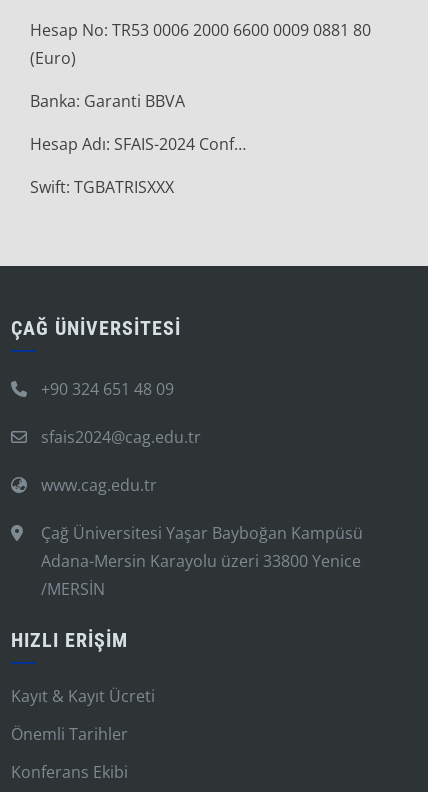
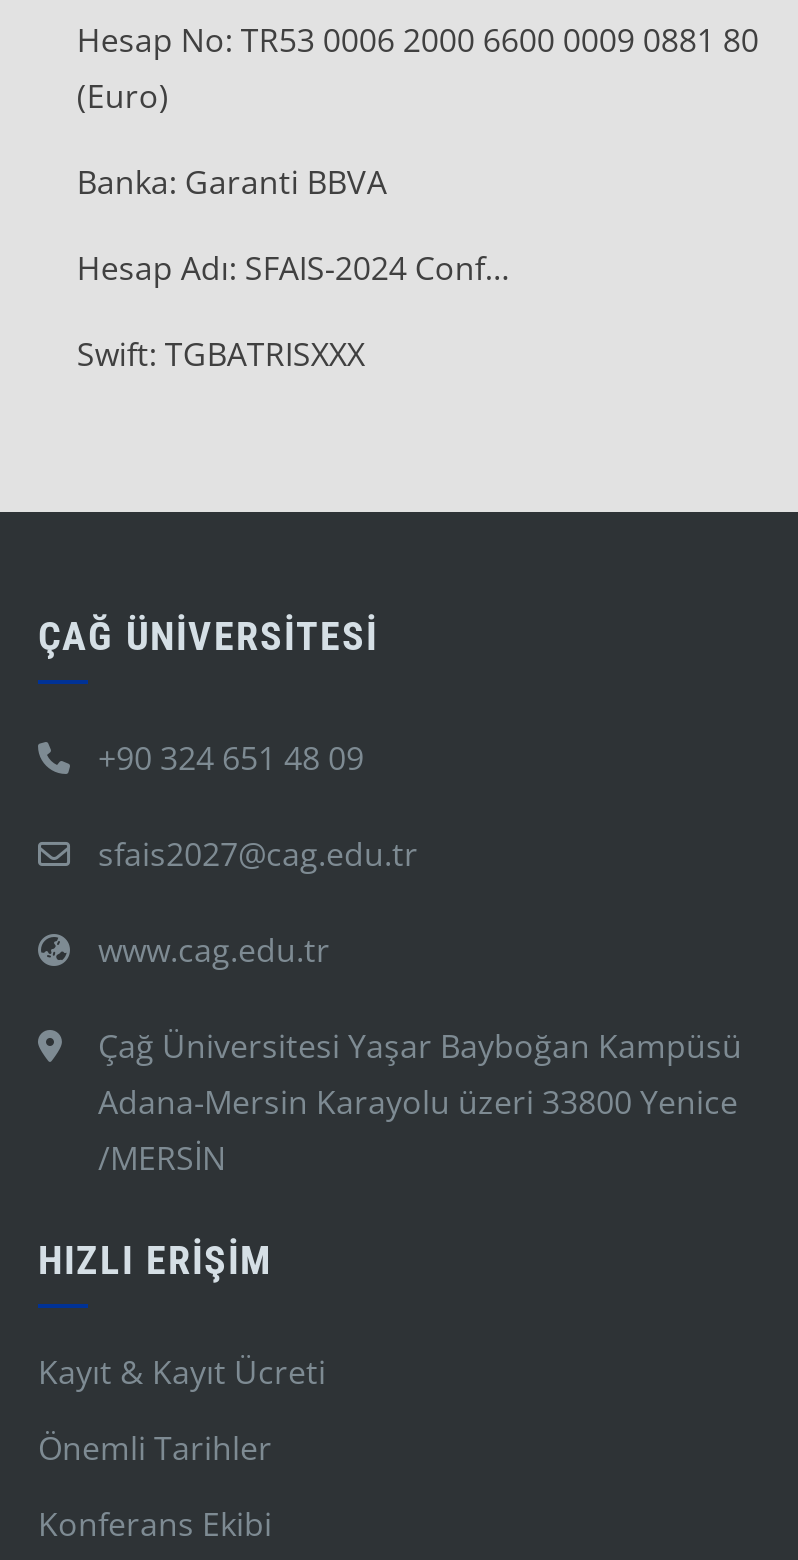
- sfais2024@cag.edu.tr
+ sfais2027@cag.edu.tr
